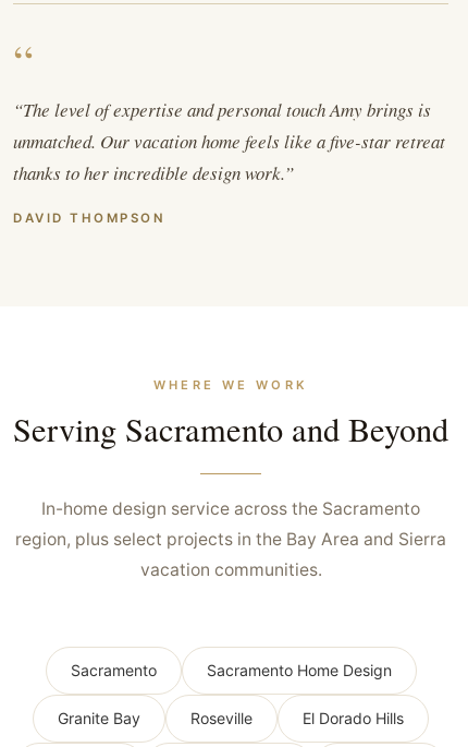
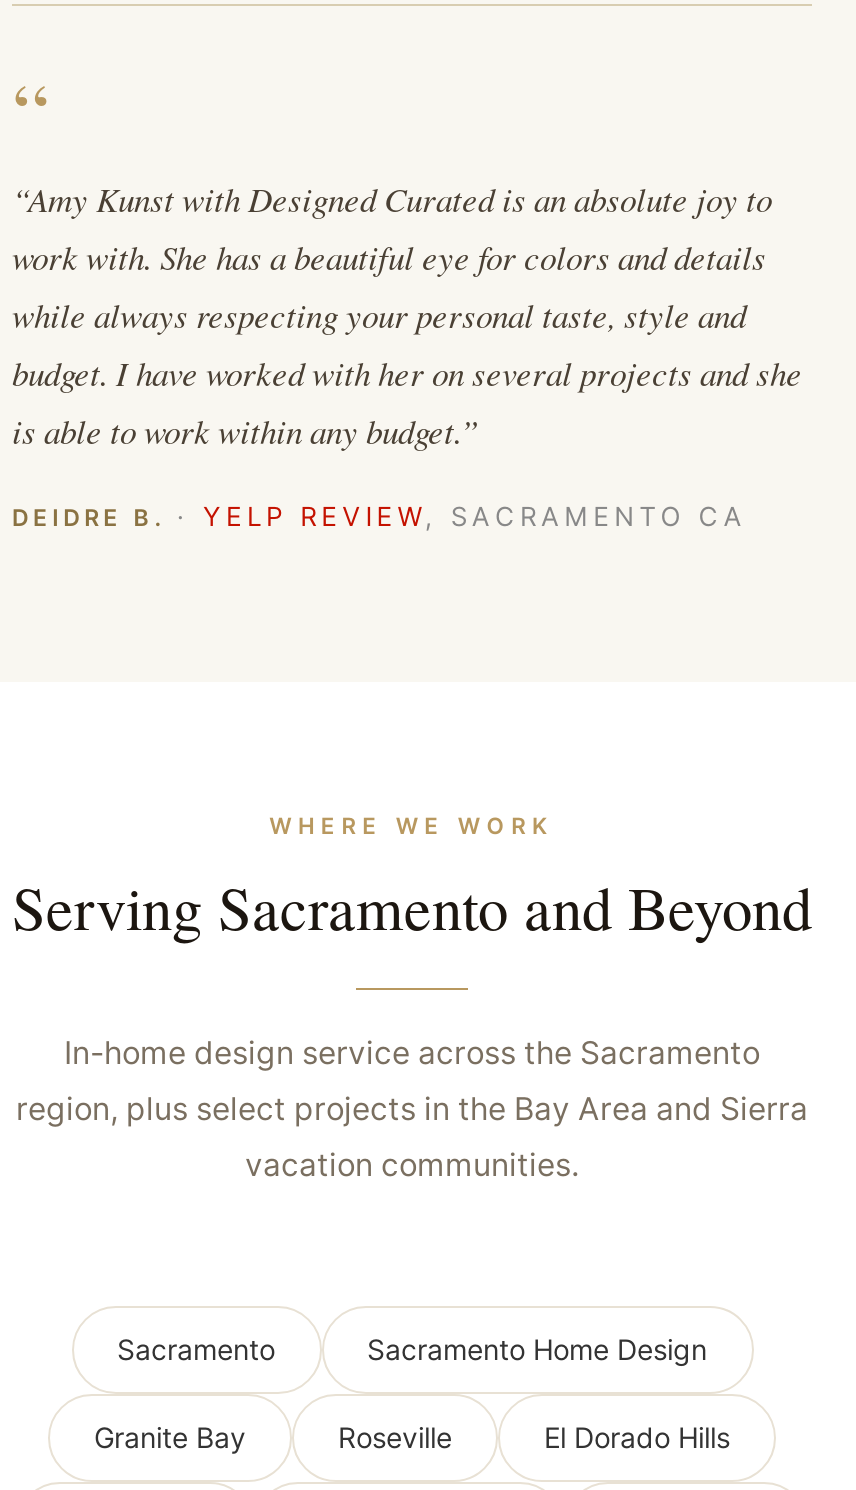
- “The level of expertise and personal touch Amy brings is
- unmatched. Our vacation home feels like a five-star retreat
- thanks to her incredible design work.”
+ “Amy Kunst with Designed Curated is an absolute joy to
+ work with. She has a beautiful eye for colors and details
+ while always respecting your personal taste, style and
+ budget. I have worked with her on several projects and she
+ is able to work within any budget.”

- DAVID THOMPSON
+ DEIDRE B. · YELP REVIEW, SACRAMENTO CA
